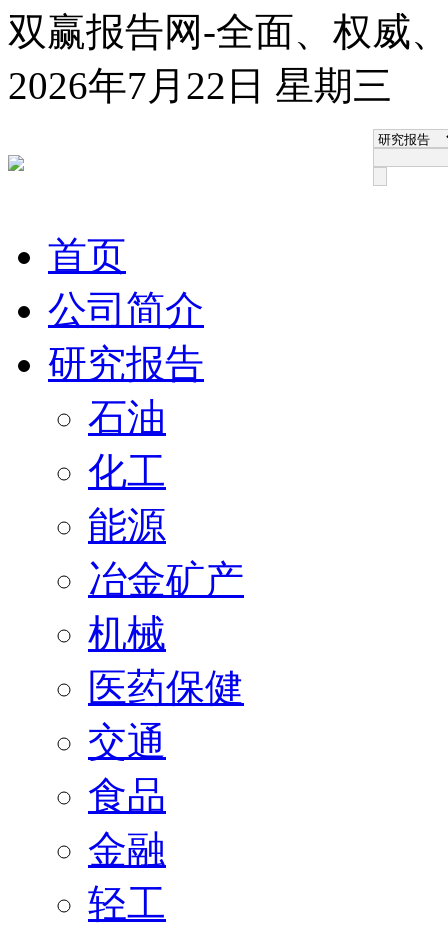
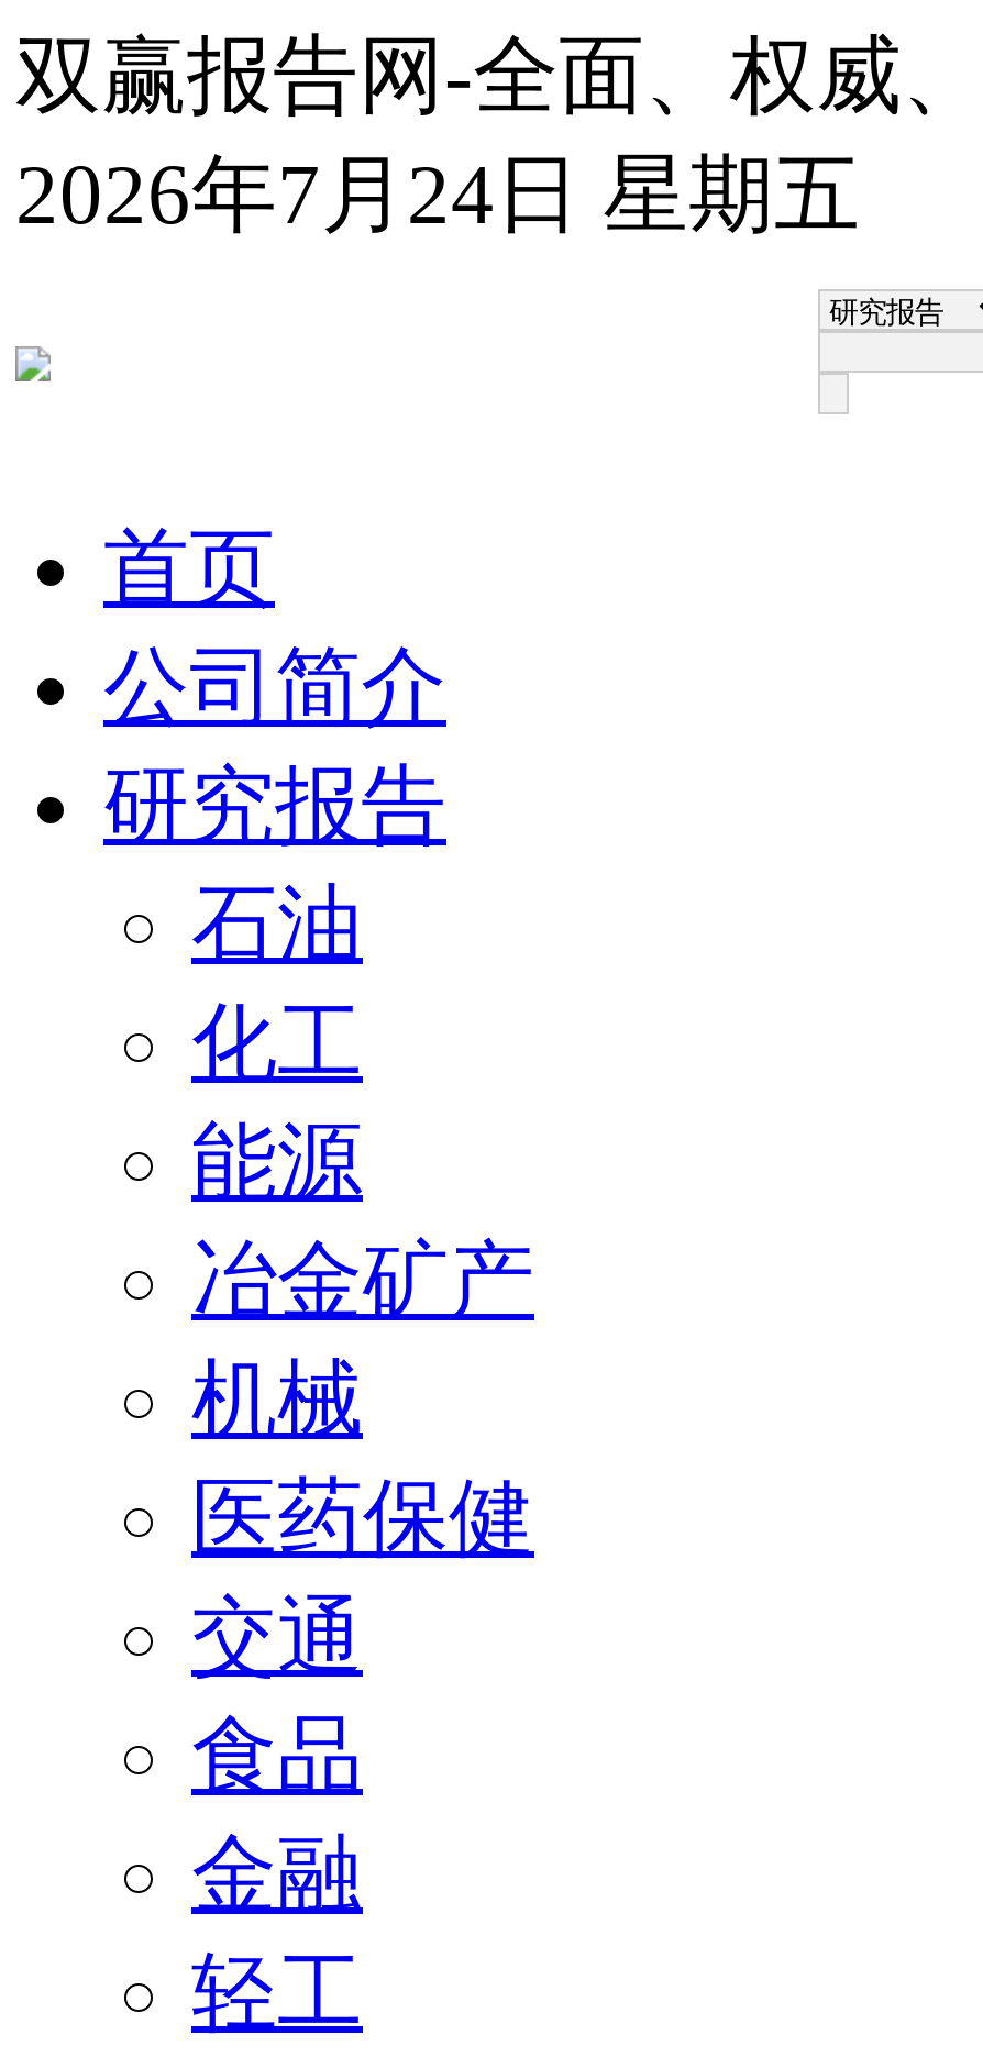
- 2026年7月22日 星期三
+ 2026年7月24日 星期五
